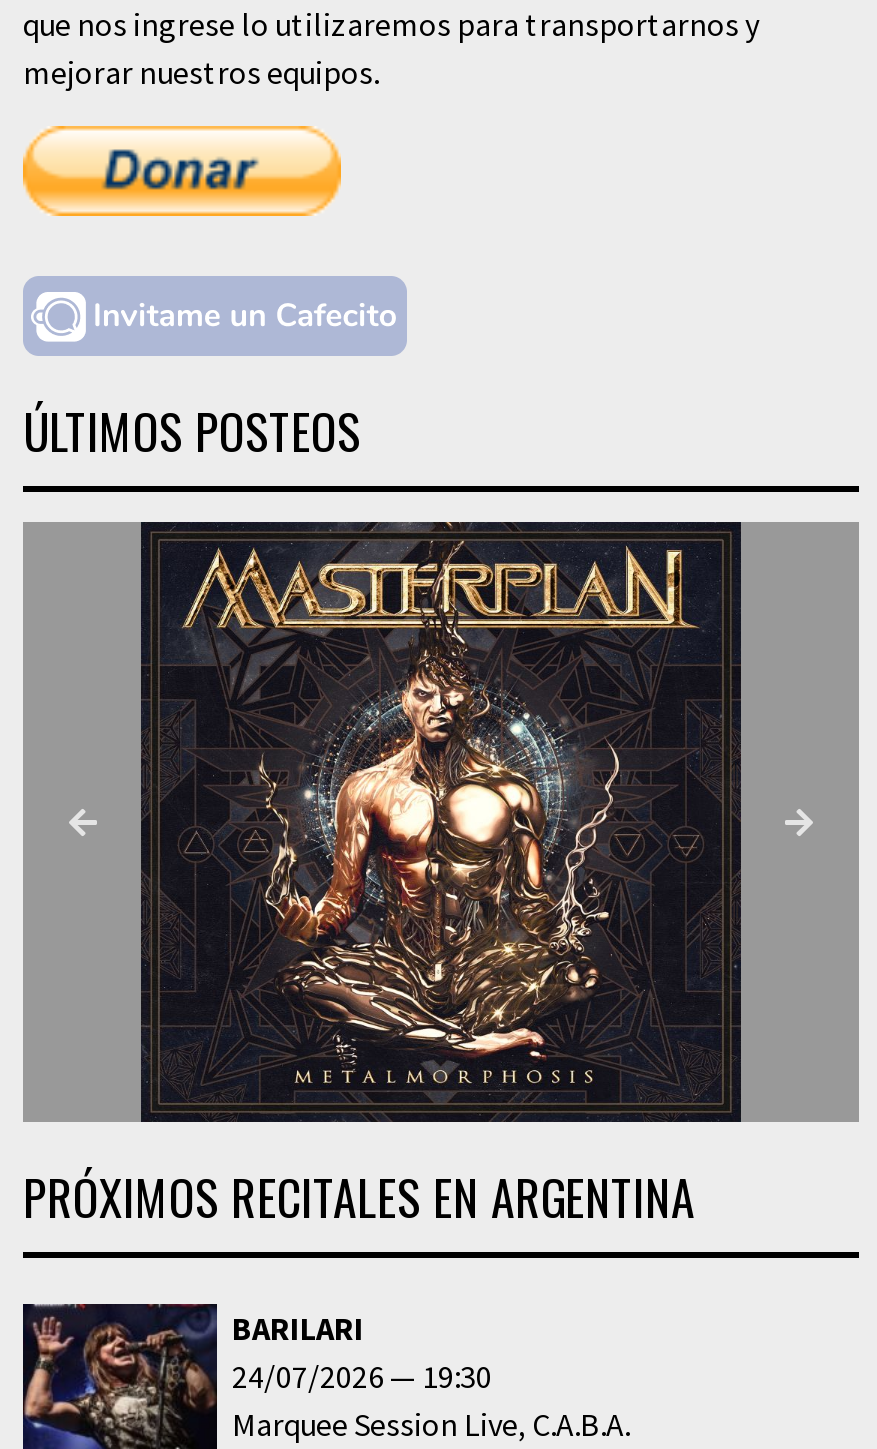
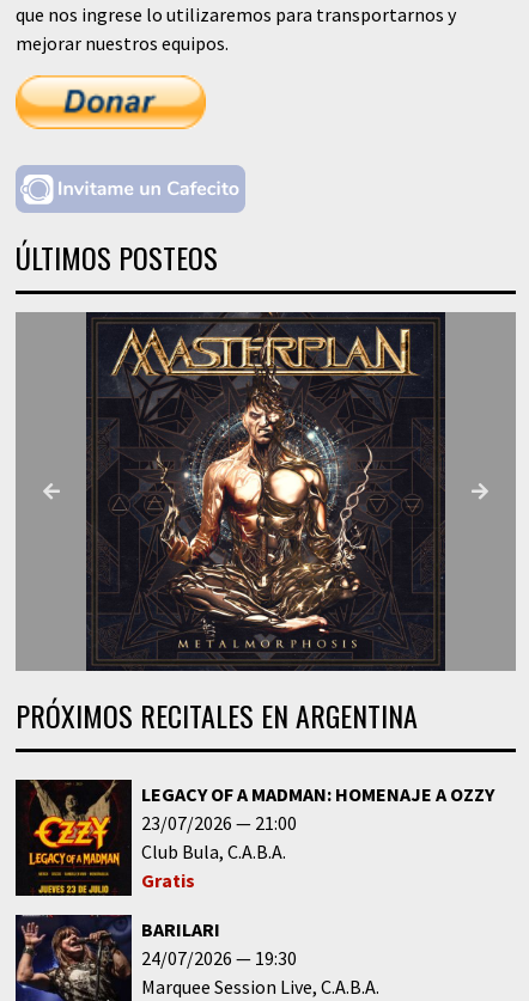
+ [image]
+ LEGACY OF A MADMAN: HOMENAJE A OZZY
+ 23/07/2026
+ 21:00
+ Club Bula C.A.B.A.
+ Gratis
